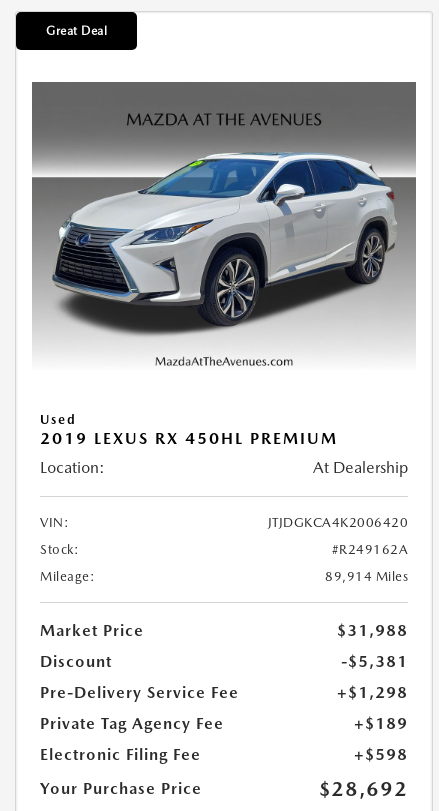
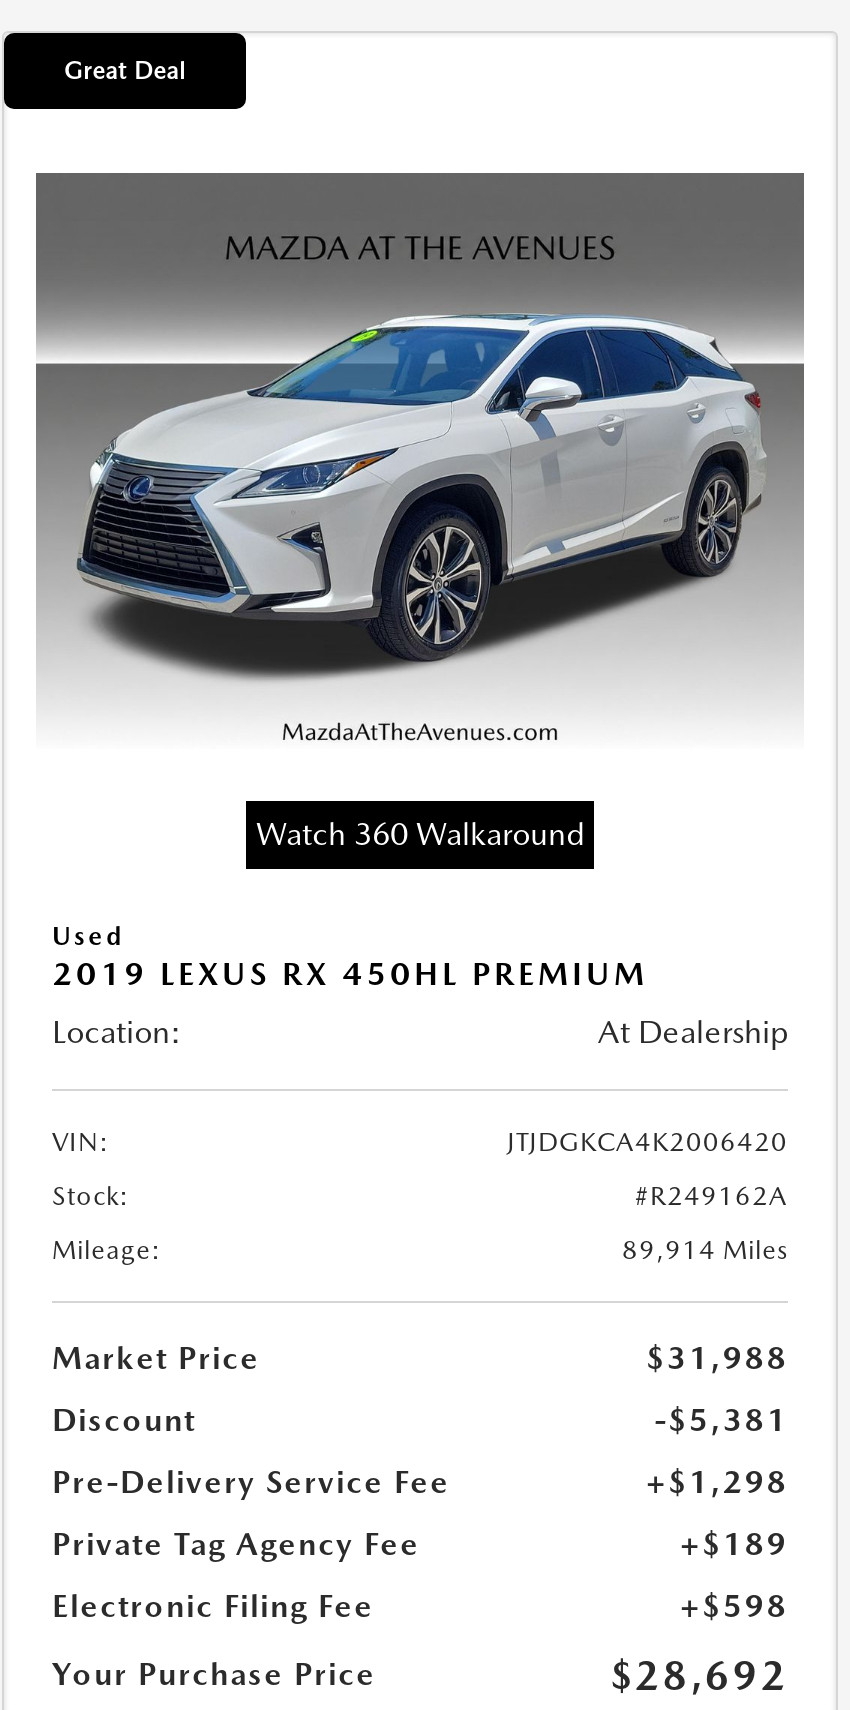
+ Watch 360 Walkaround
